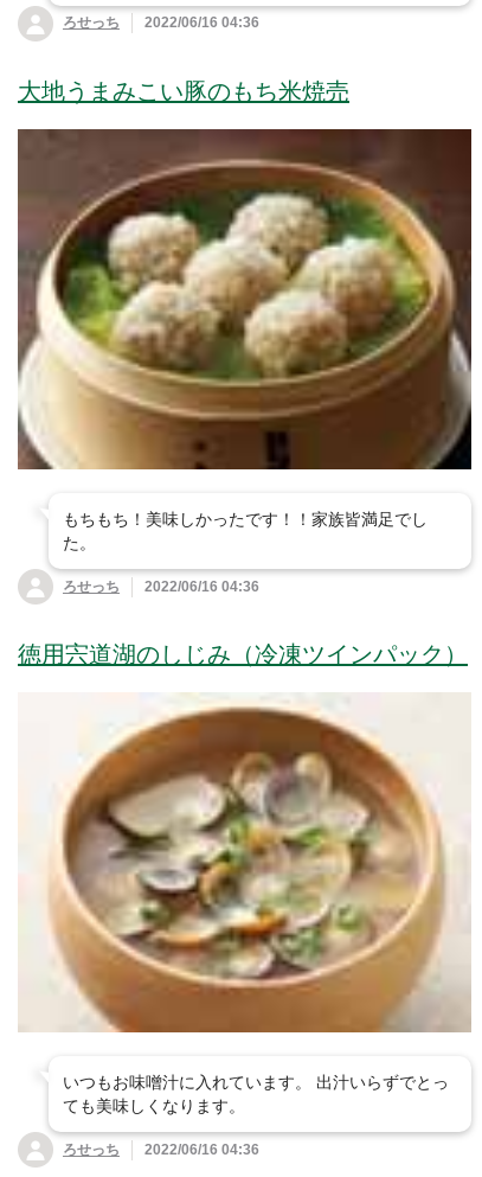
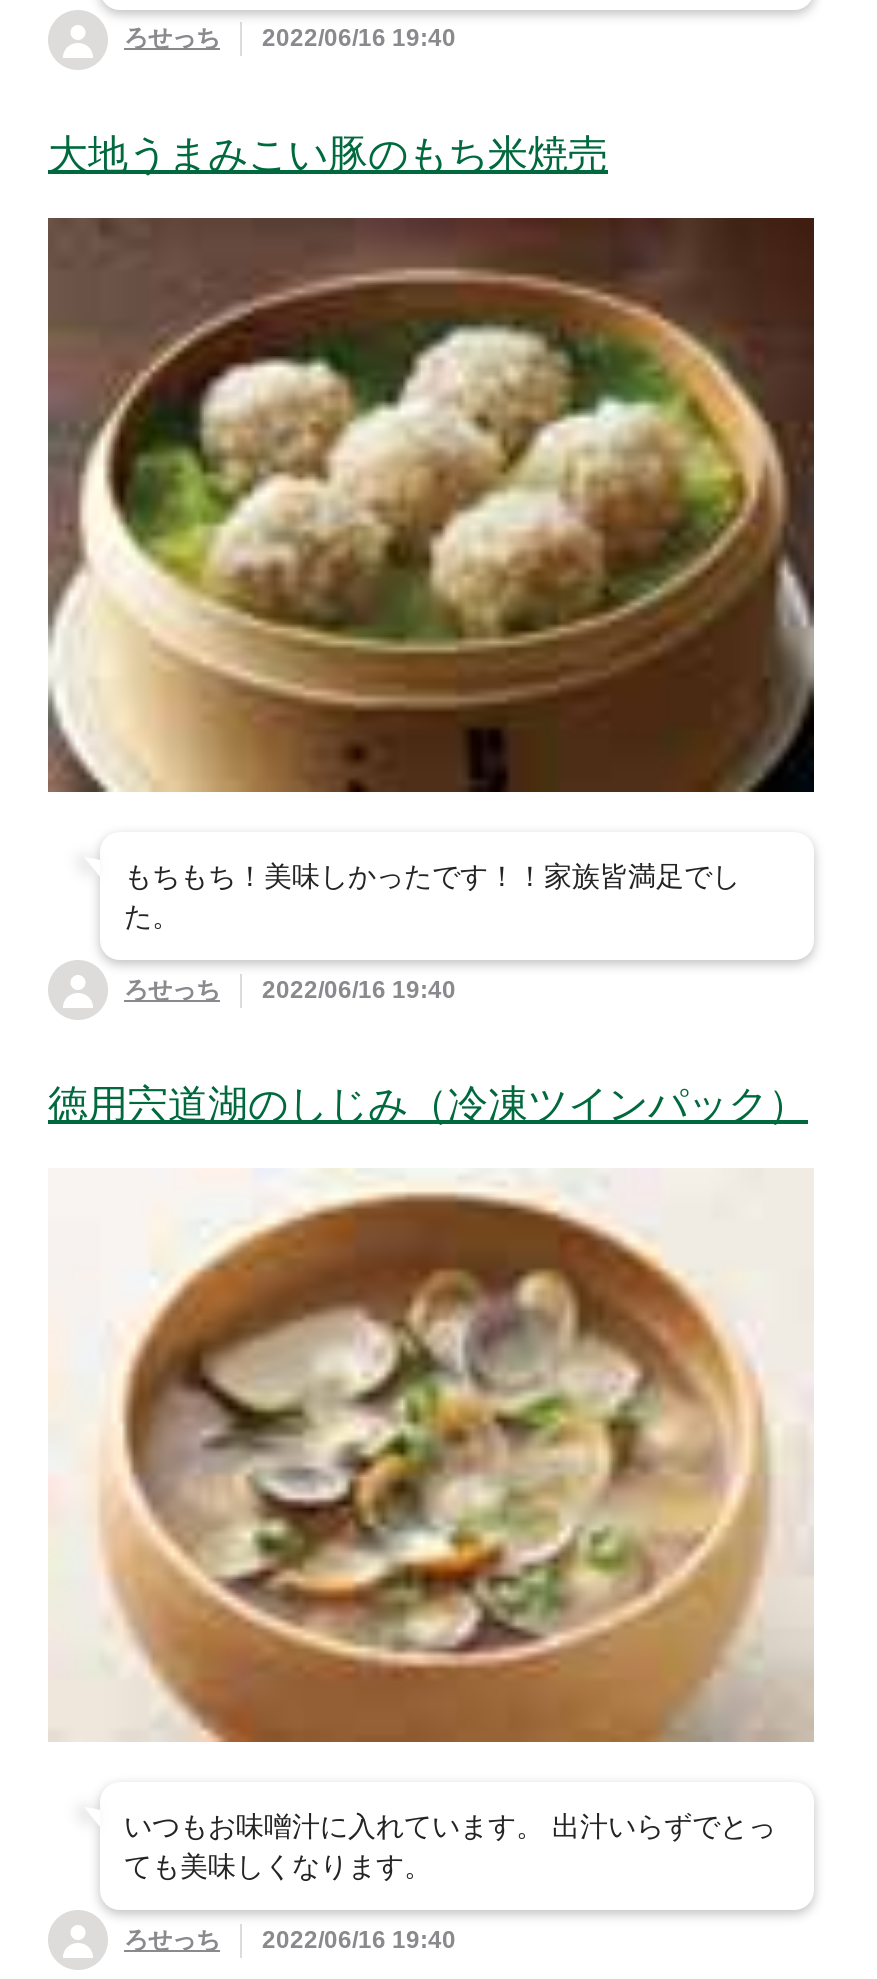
- ろせっち 2022/06/16 04:36
+ ろせっち 2022/06/16 19:40

- ろせっち 2022/06/16 04:36
+ ろせっち 2022/06/16 19:40

- ろせっち 2022/06/16 04:36
+ ろせっち 2022/06/16 19:40
